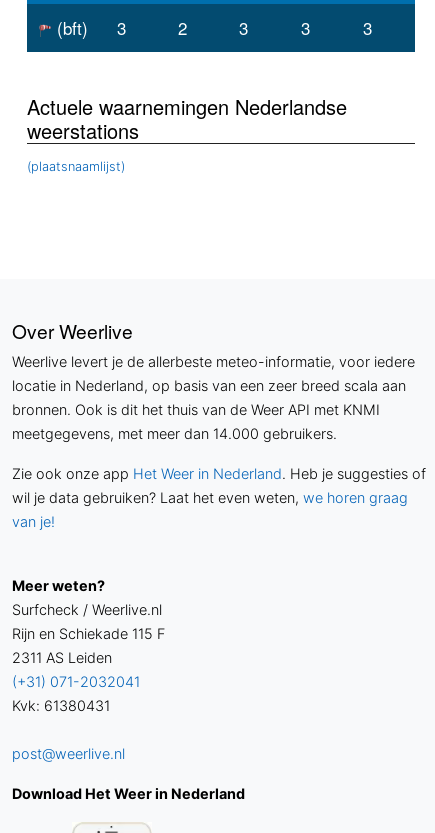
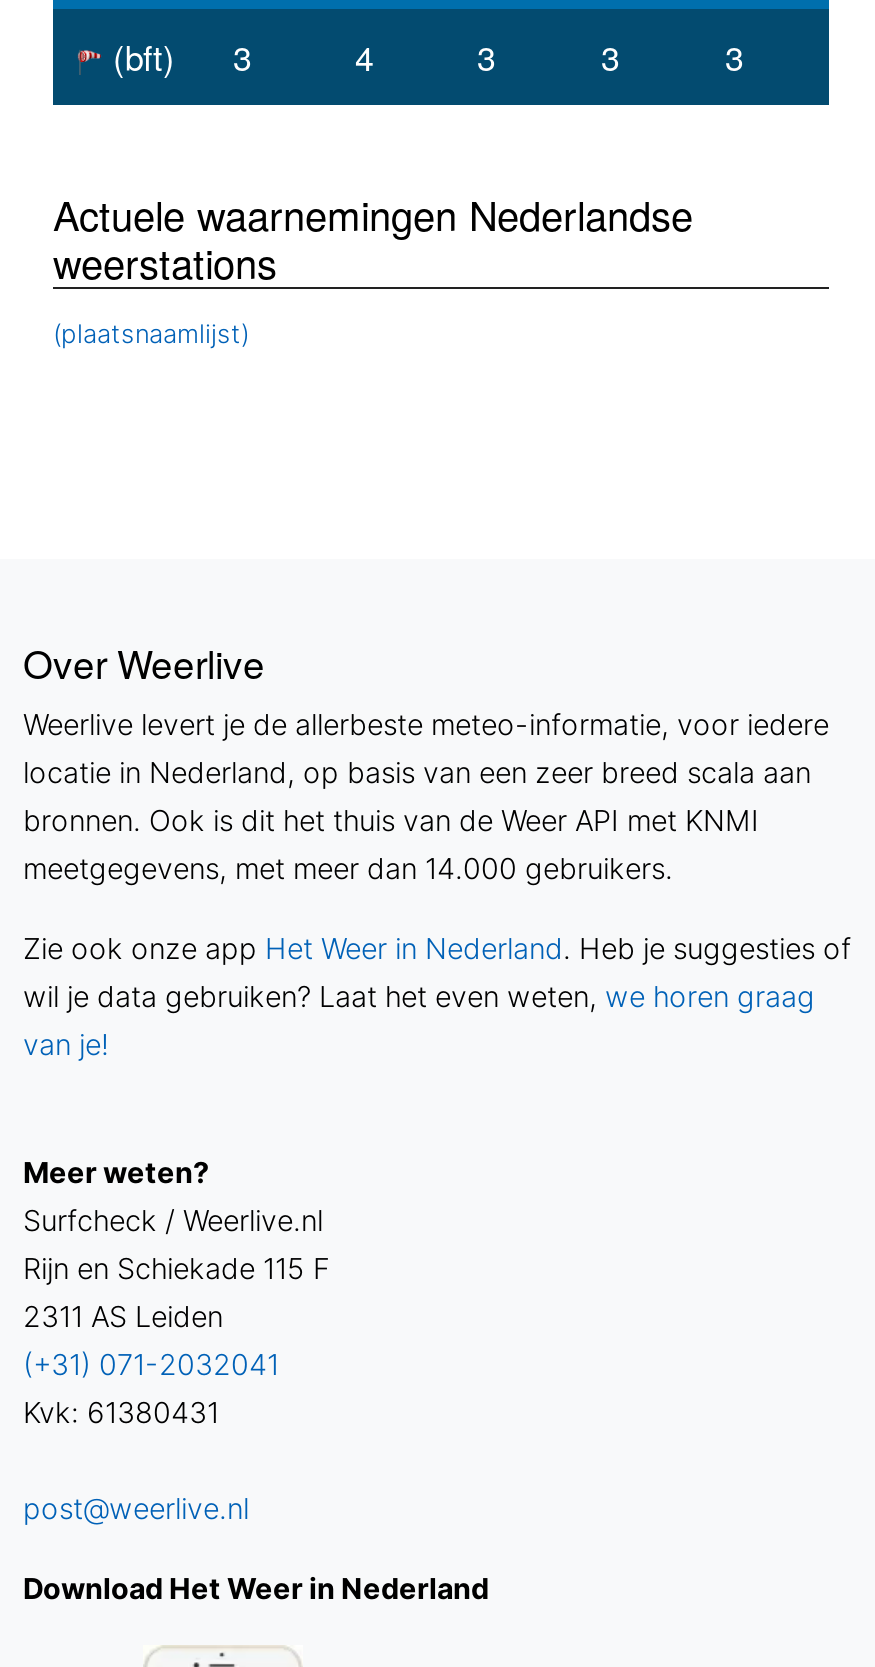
- 2
+ 4
